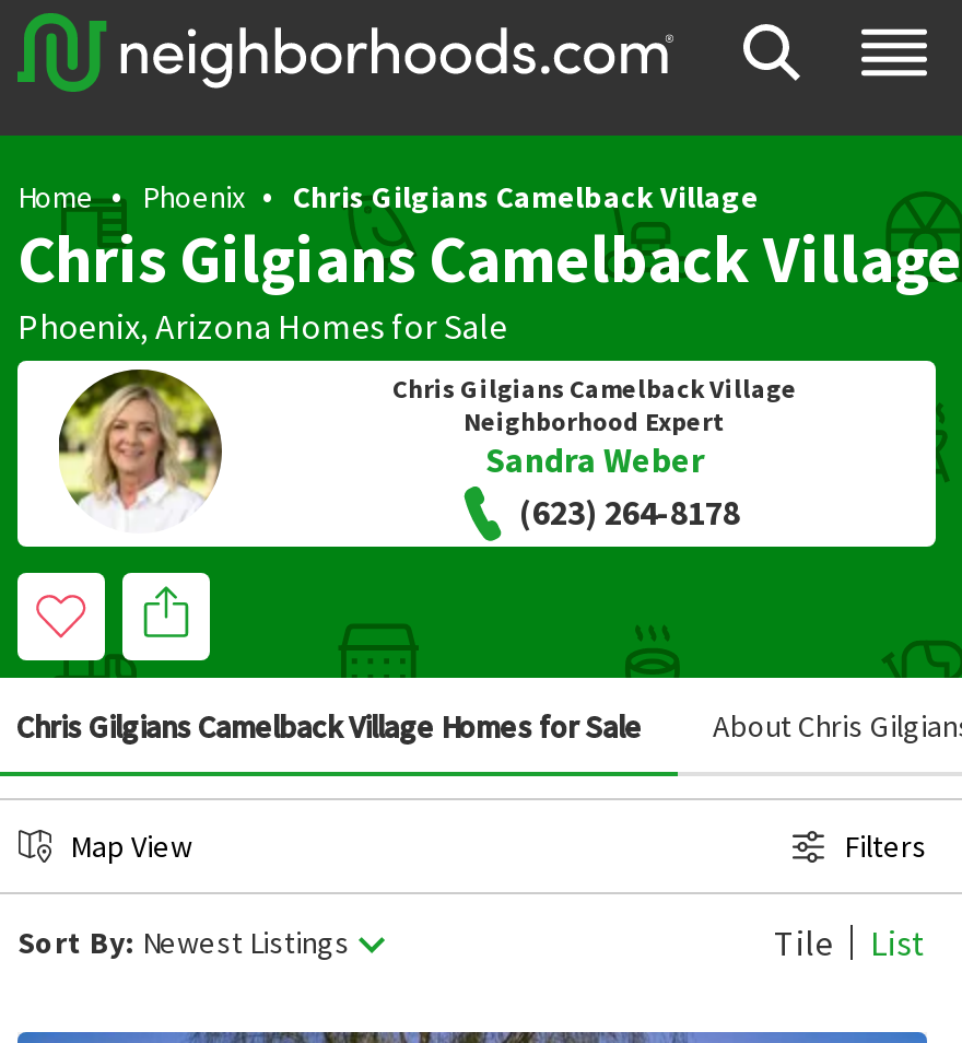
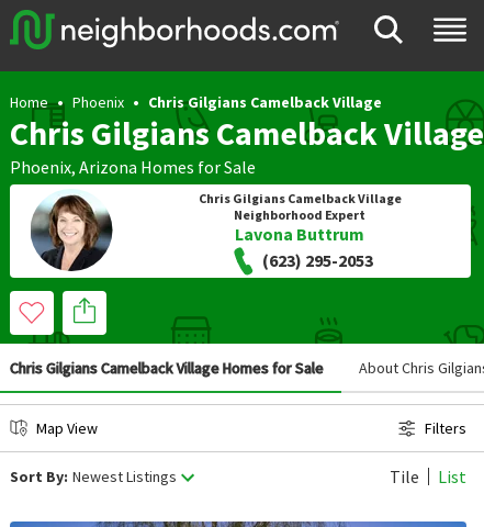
- [image]
+ [image]

- Sandra Weber
- (623) 264-8178
+ Lavona Buttrum
+ (623) 295-2053
